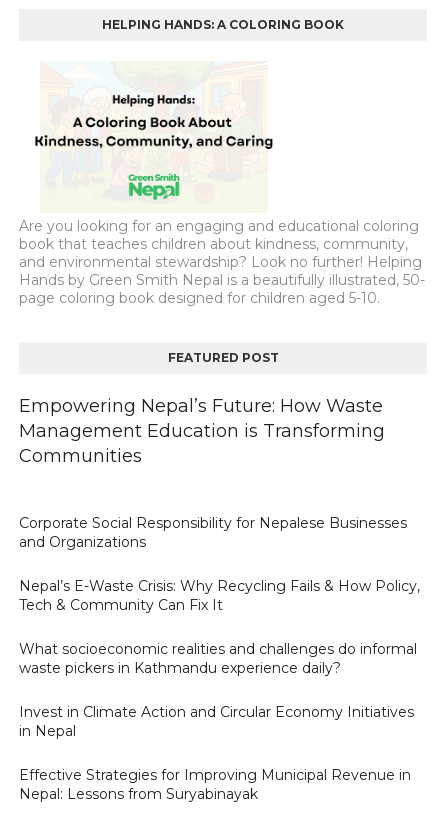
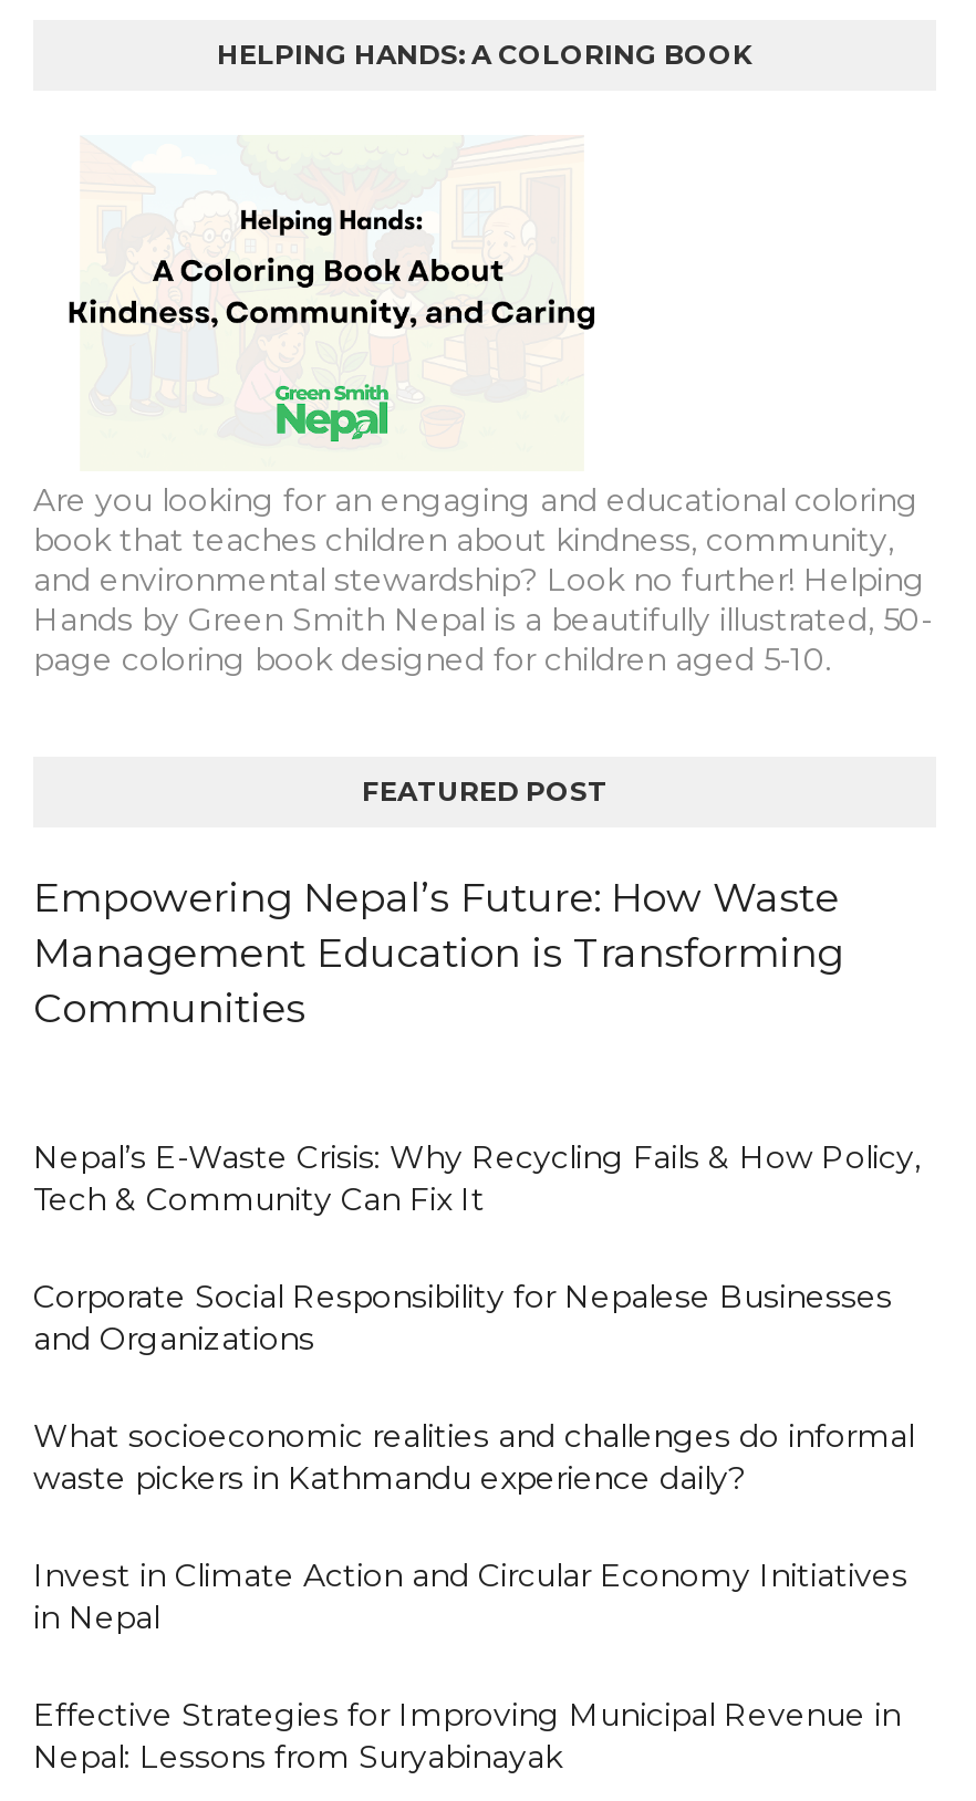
moved down: Corporate Social Responsibility for Nepalese Businesses | and Organizations

moved up: Nepal’s E-Waste Crisis: Why Recycling Fails & How Policy, | Tech & Community Can Fix It
